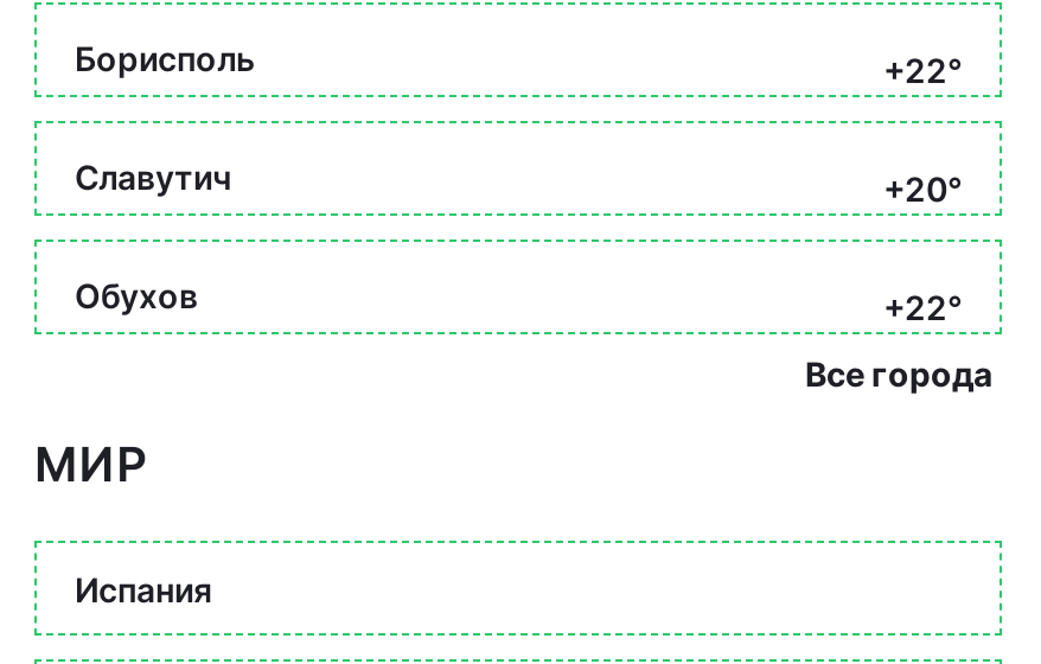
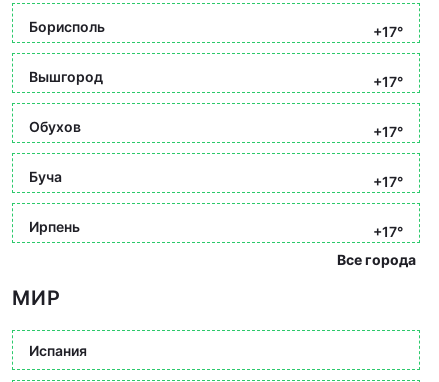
- +22°
+ +17°

- Славутич
- +20°
+ Вышгород
+ +17°

- +22°
+ +17°
+ Буча
+ +17°
+ Ирпень
+ +17°
